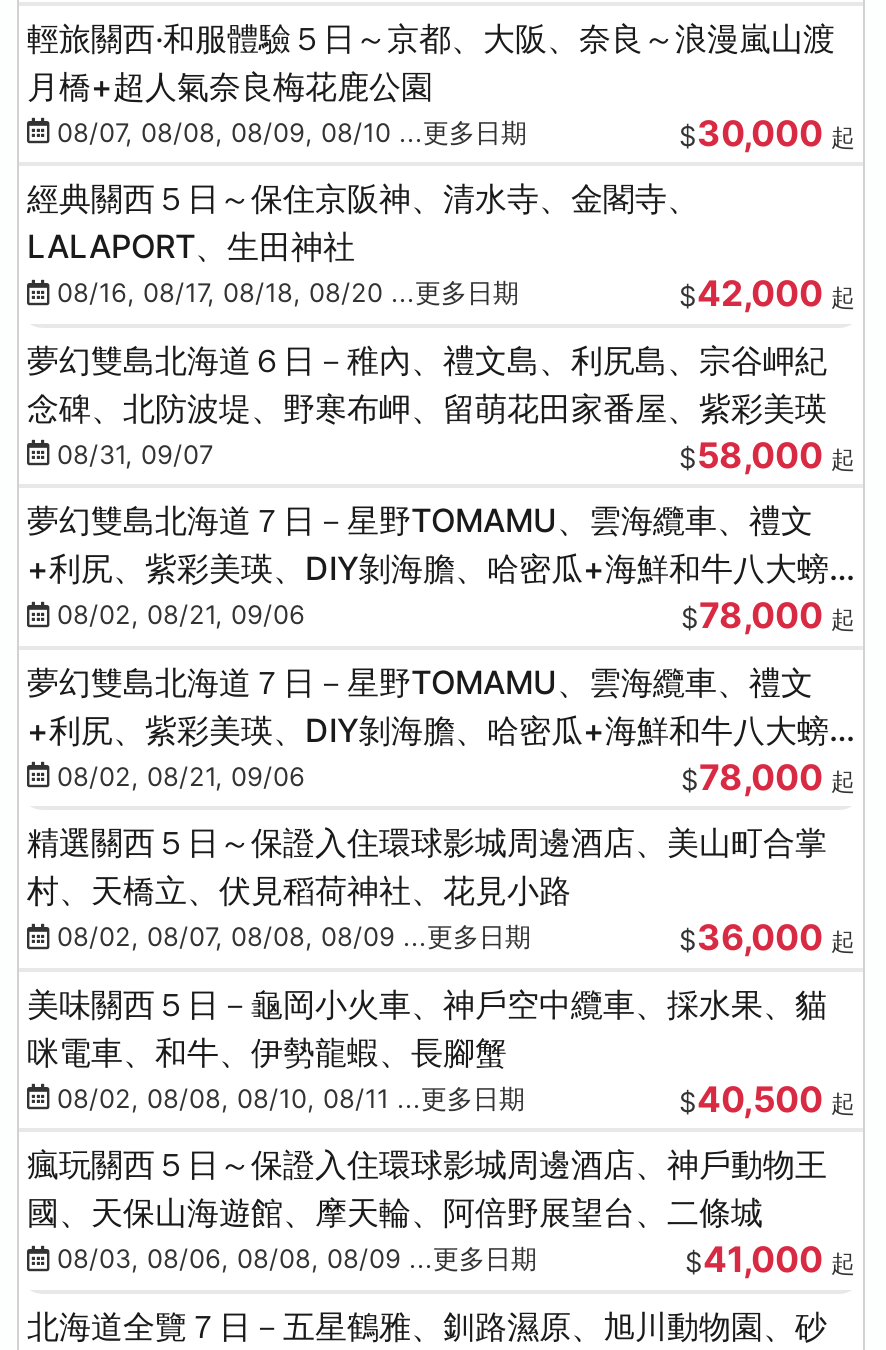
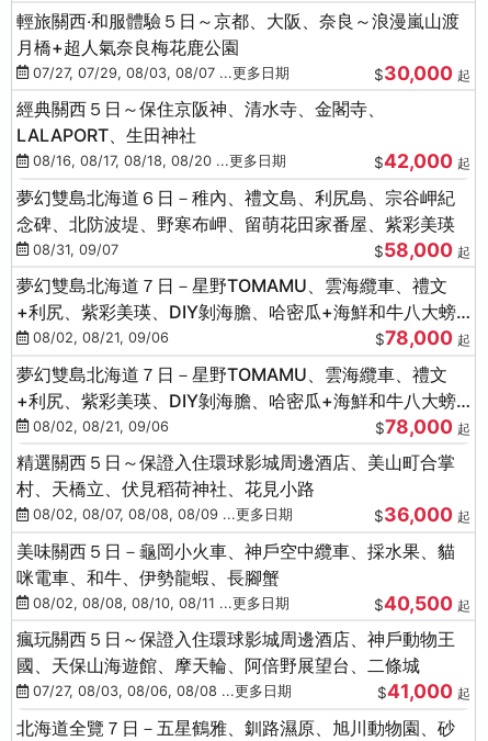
- 08/07, 08/08, 08/09, 08/10 ...更多日期
+ 07/27, 07/29, 08/03, 08/07 ...更多日期

- 08/03, 08/06, 08/08, 08/09 ...更多日期
+ 07/27, 08/03, 08/06, 08/08 ...更多日期
